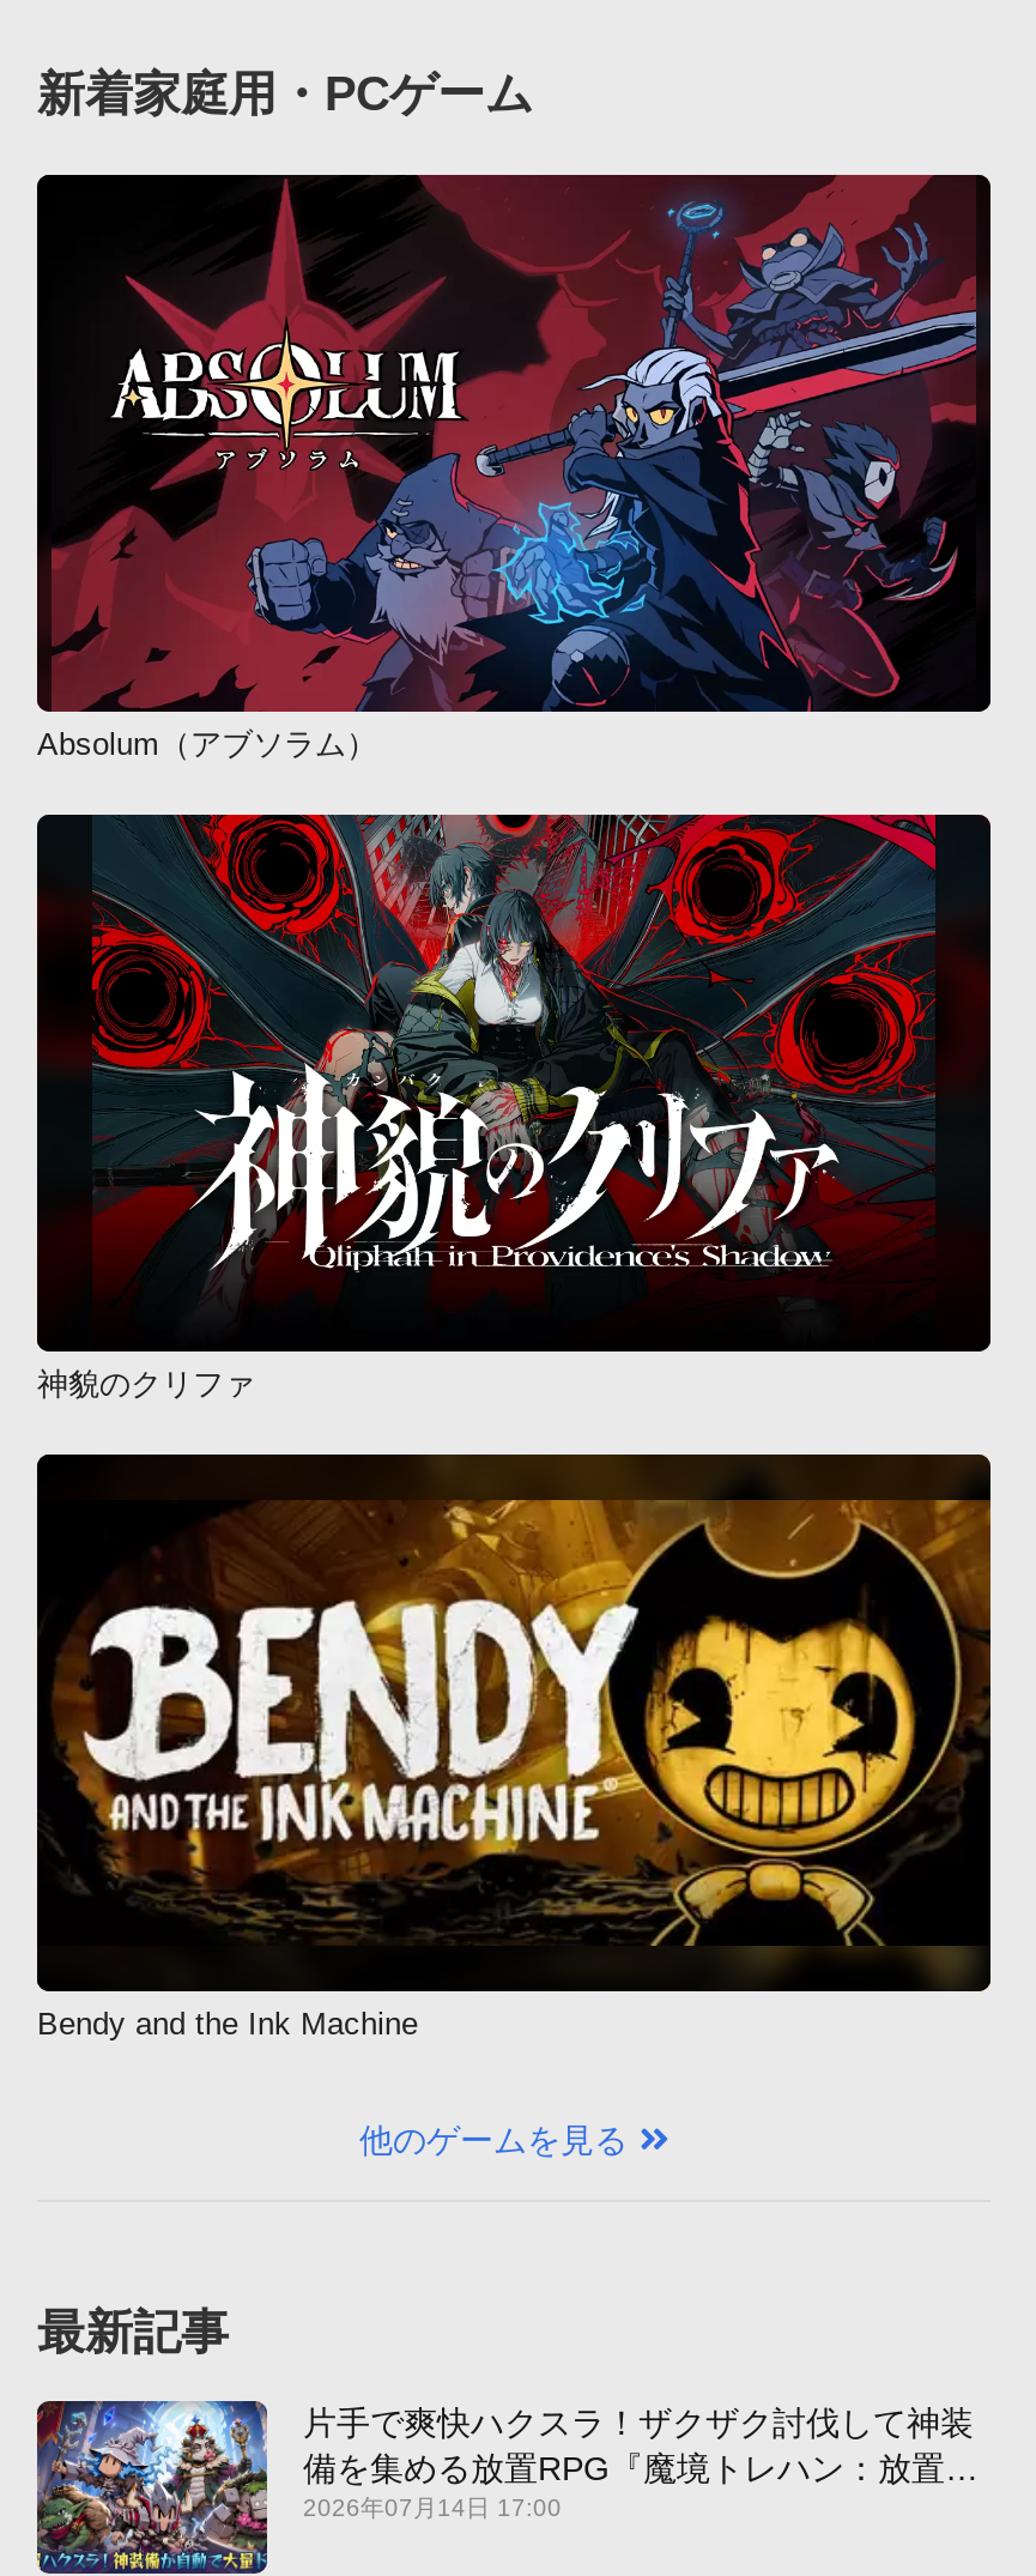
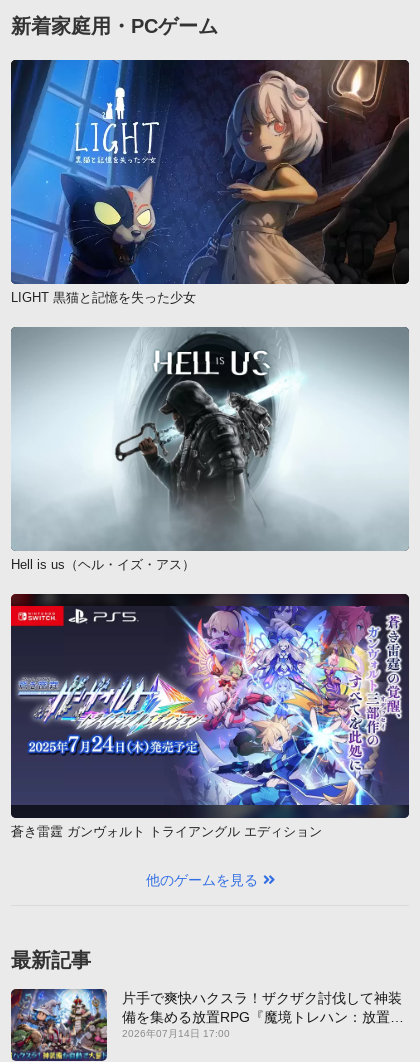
- [image]
- Absolum（アブソラム）
+ [image]
+ LIGHT 黒猫と記憶を失った少女

- [image]
- 神貌のクリファ
+ [image]
+ Hell is us（ヘル・イズ・アス）

- [image]
- Bendy and the Ink Machine
+ [image]
+ 蒼き雷霆 ガンヴォルト トライアングル エディション
